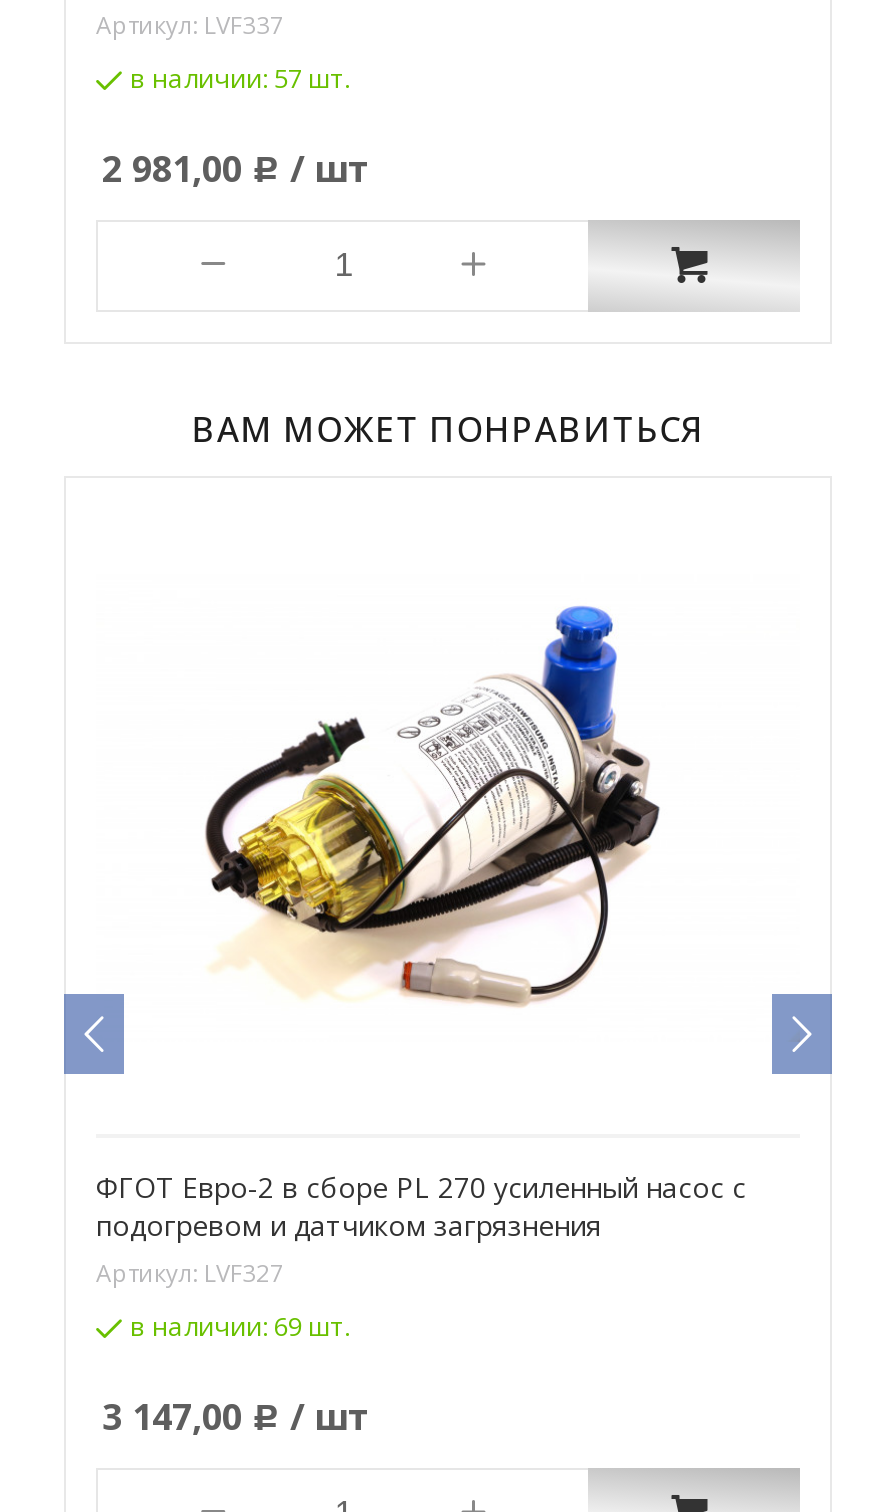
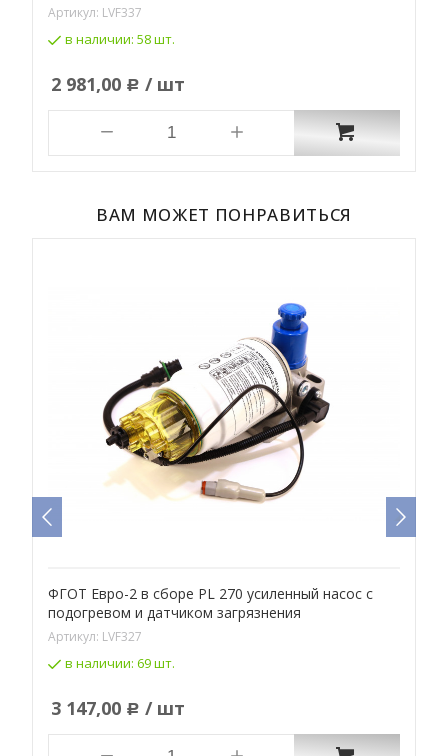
- в наличии: 57 шт.
+ в наличии: 58 шт.
